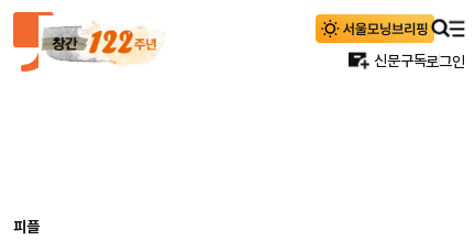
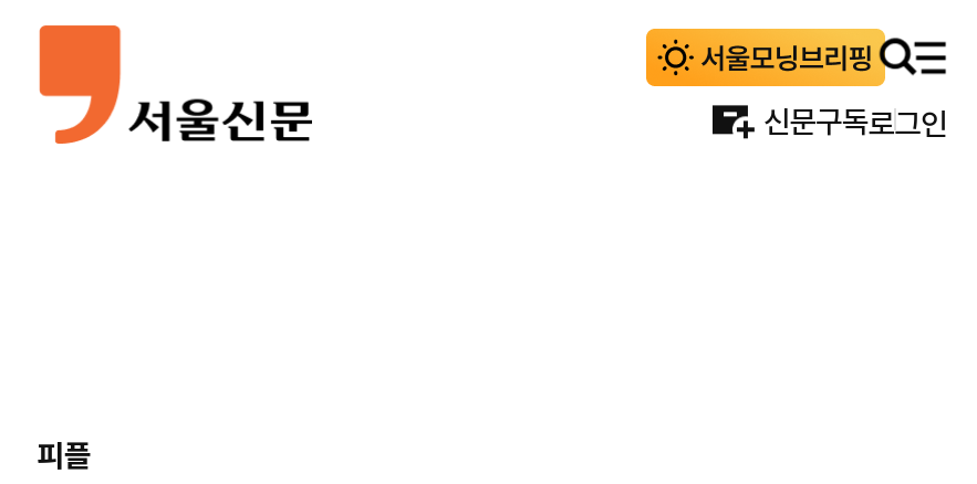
- [image]
+ [image]
